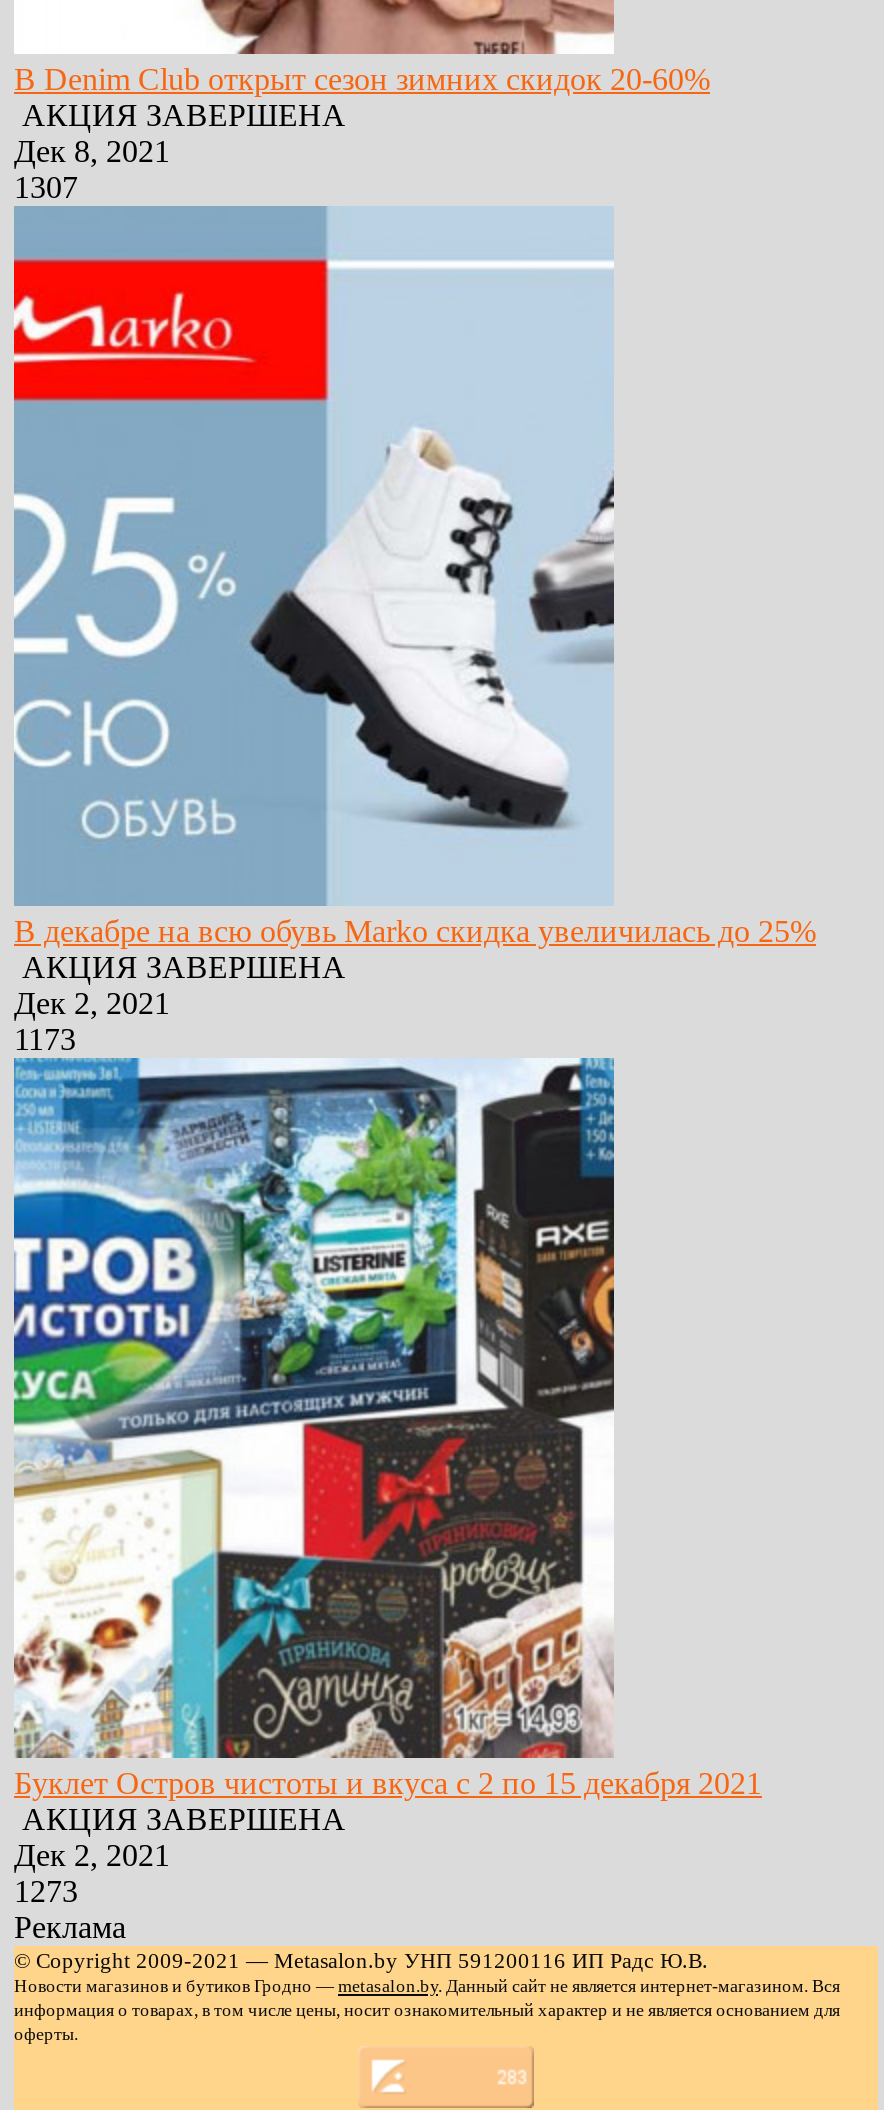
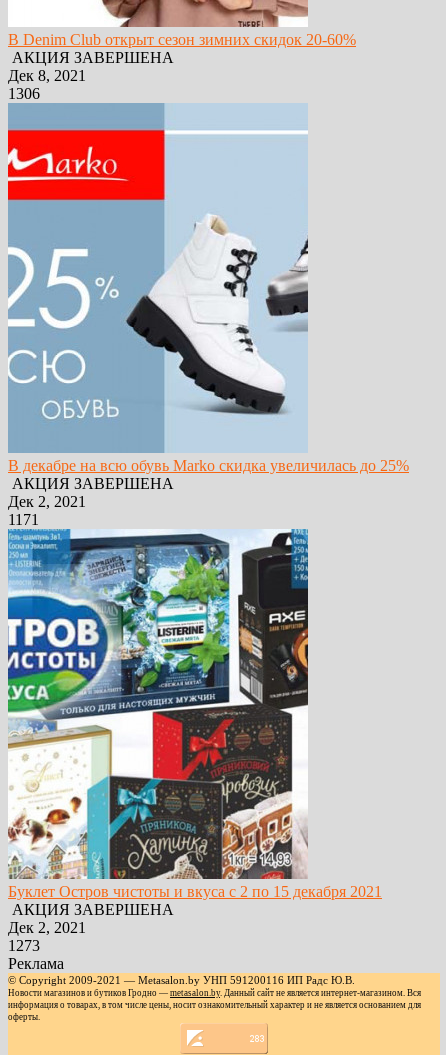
- 1307
+ 1306

- 1173
+ 1171
